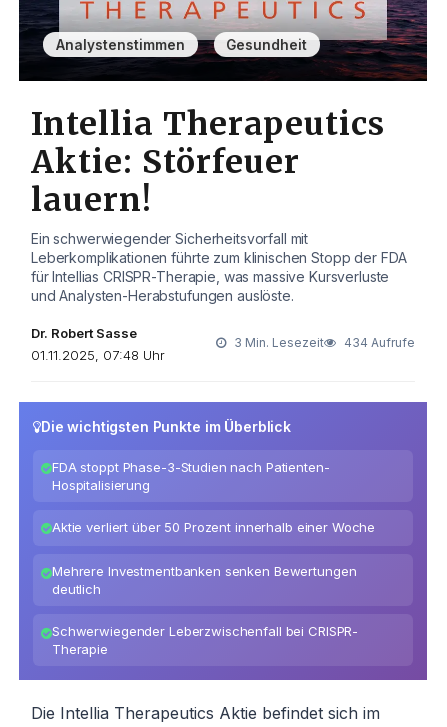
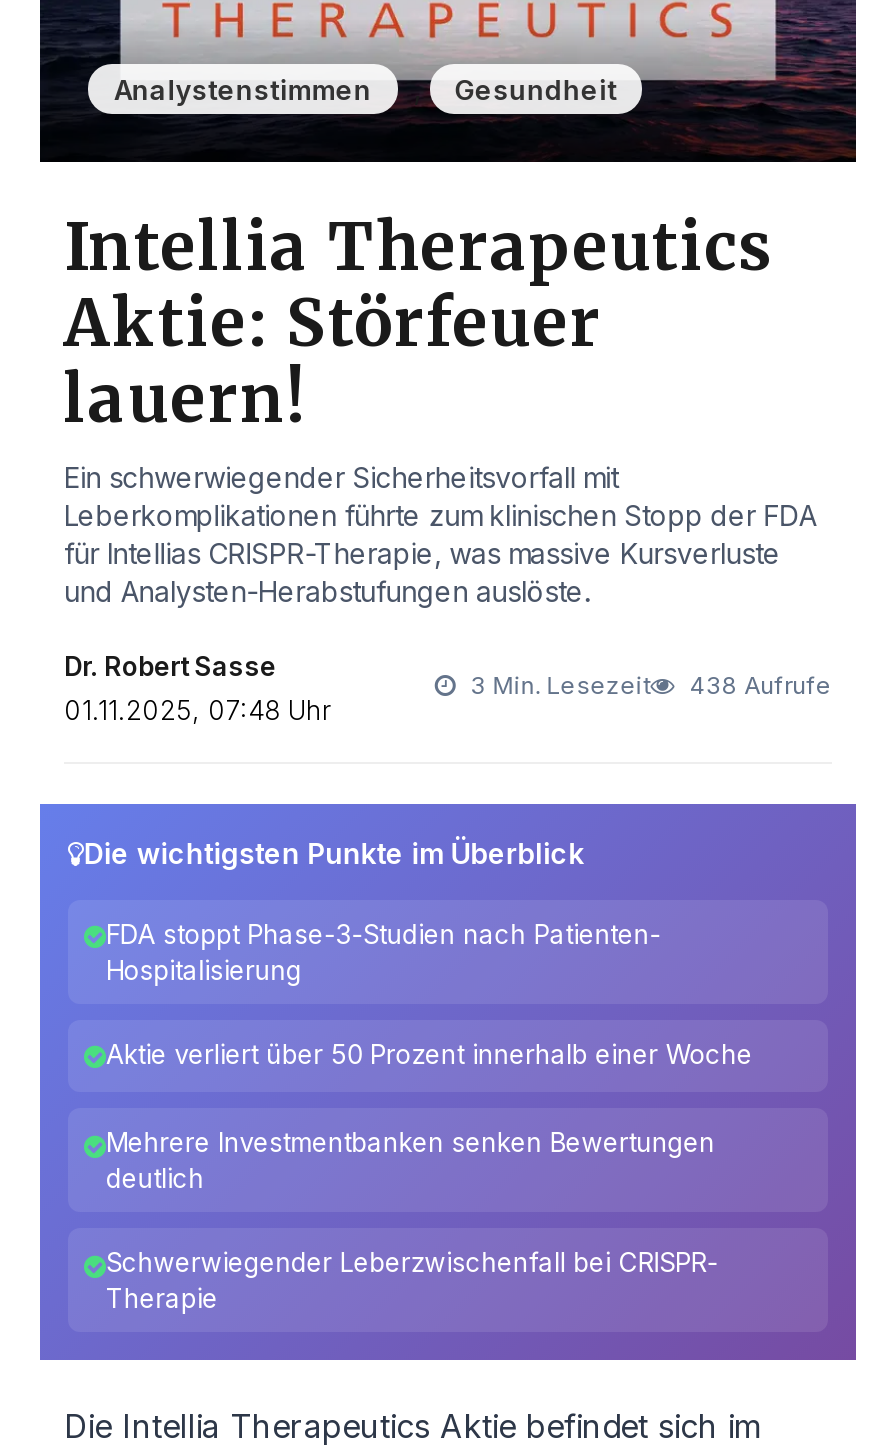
- 3 Min. Lesezeit 434 Aufrufe
+ 3 Min. Lesezeit 438 Aufrufe
